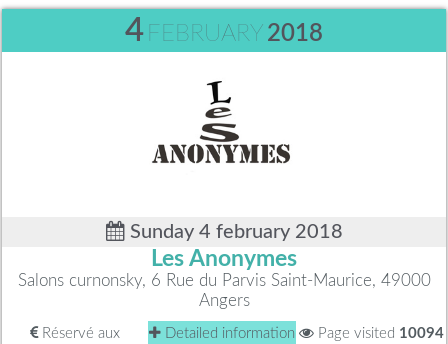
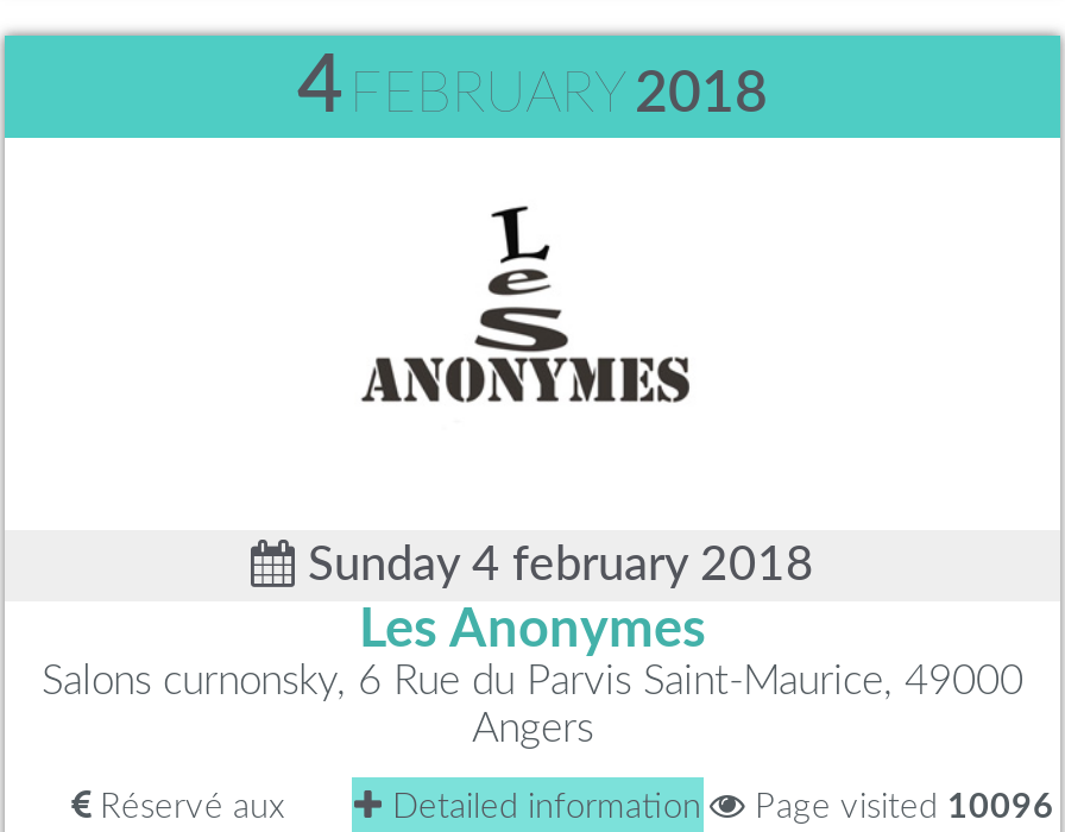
- Detailed information Page visited 10094
+ Detailed information Page visited 10096
